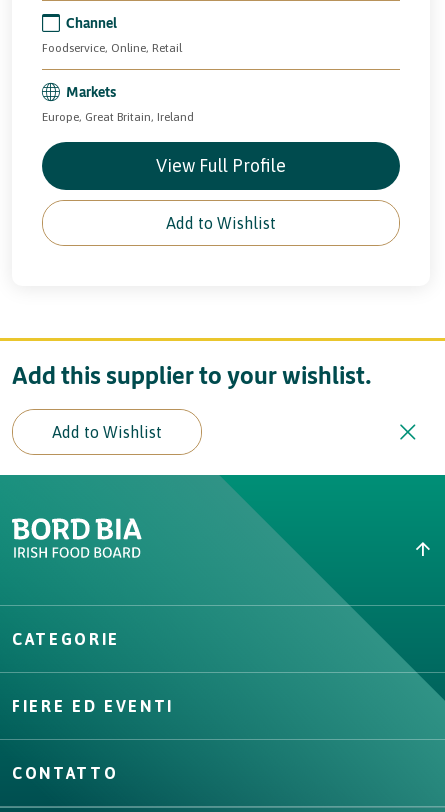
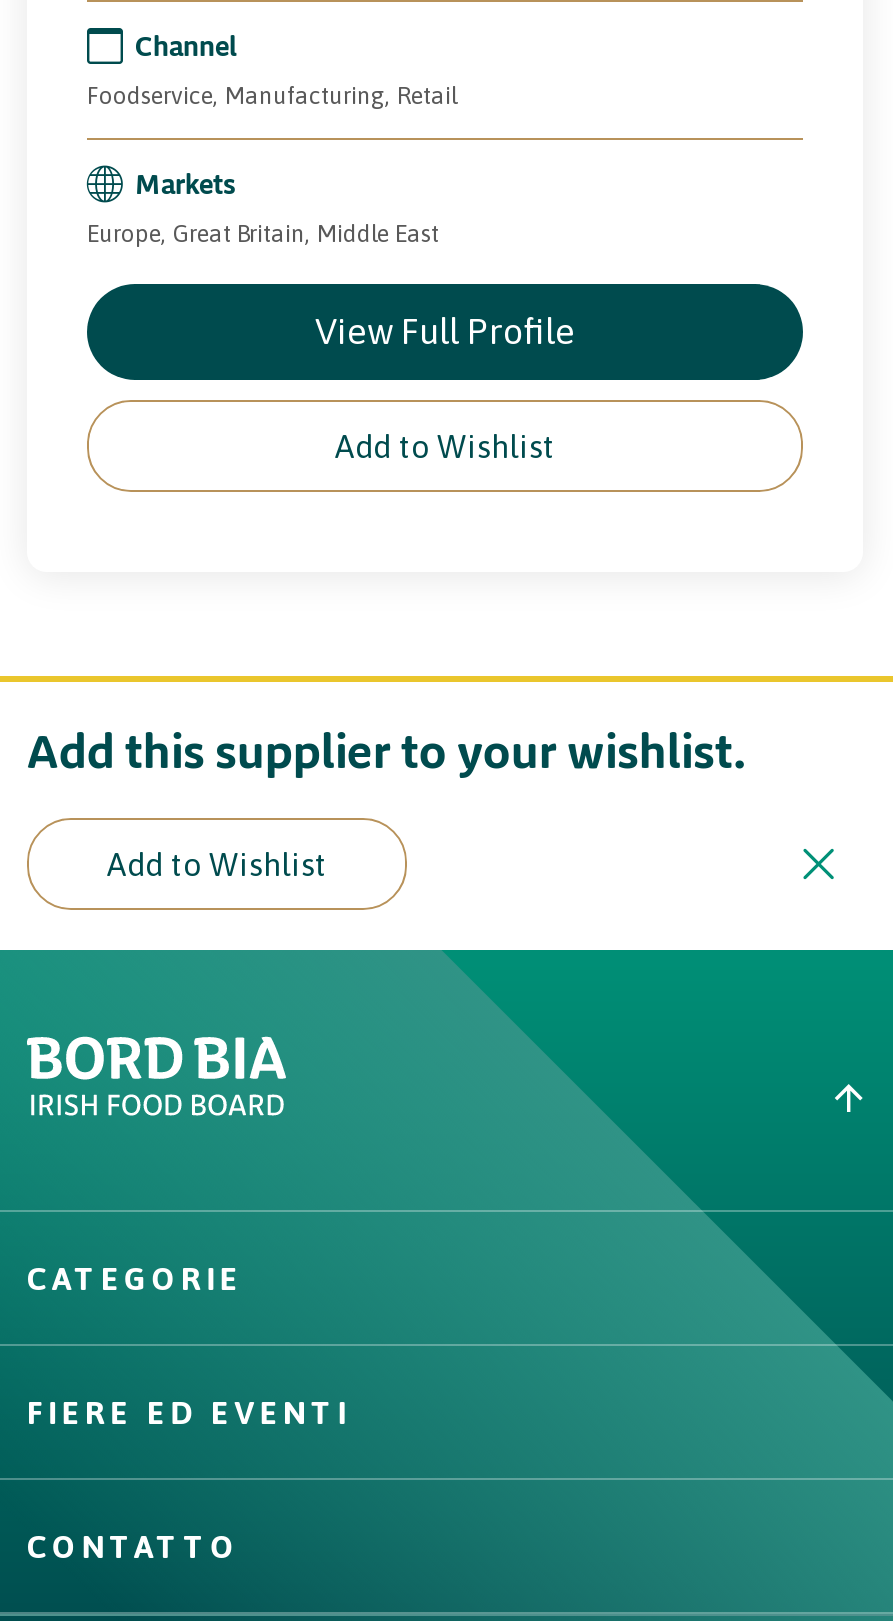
- Foodservice, Online, Retail
+ Foodservice, Manufacturing, Retail

- Europe, Great Britain, Ireland
+ Europe, Great Britain, Middle East
